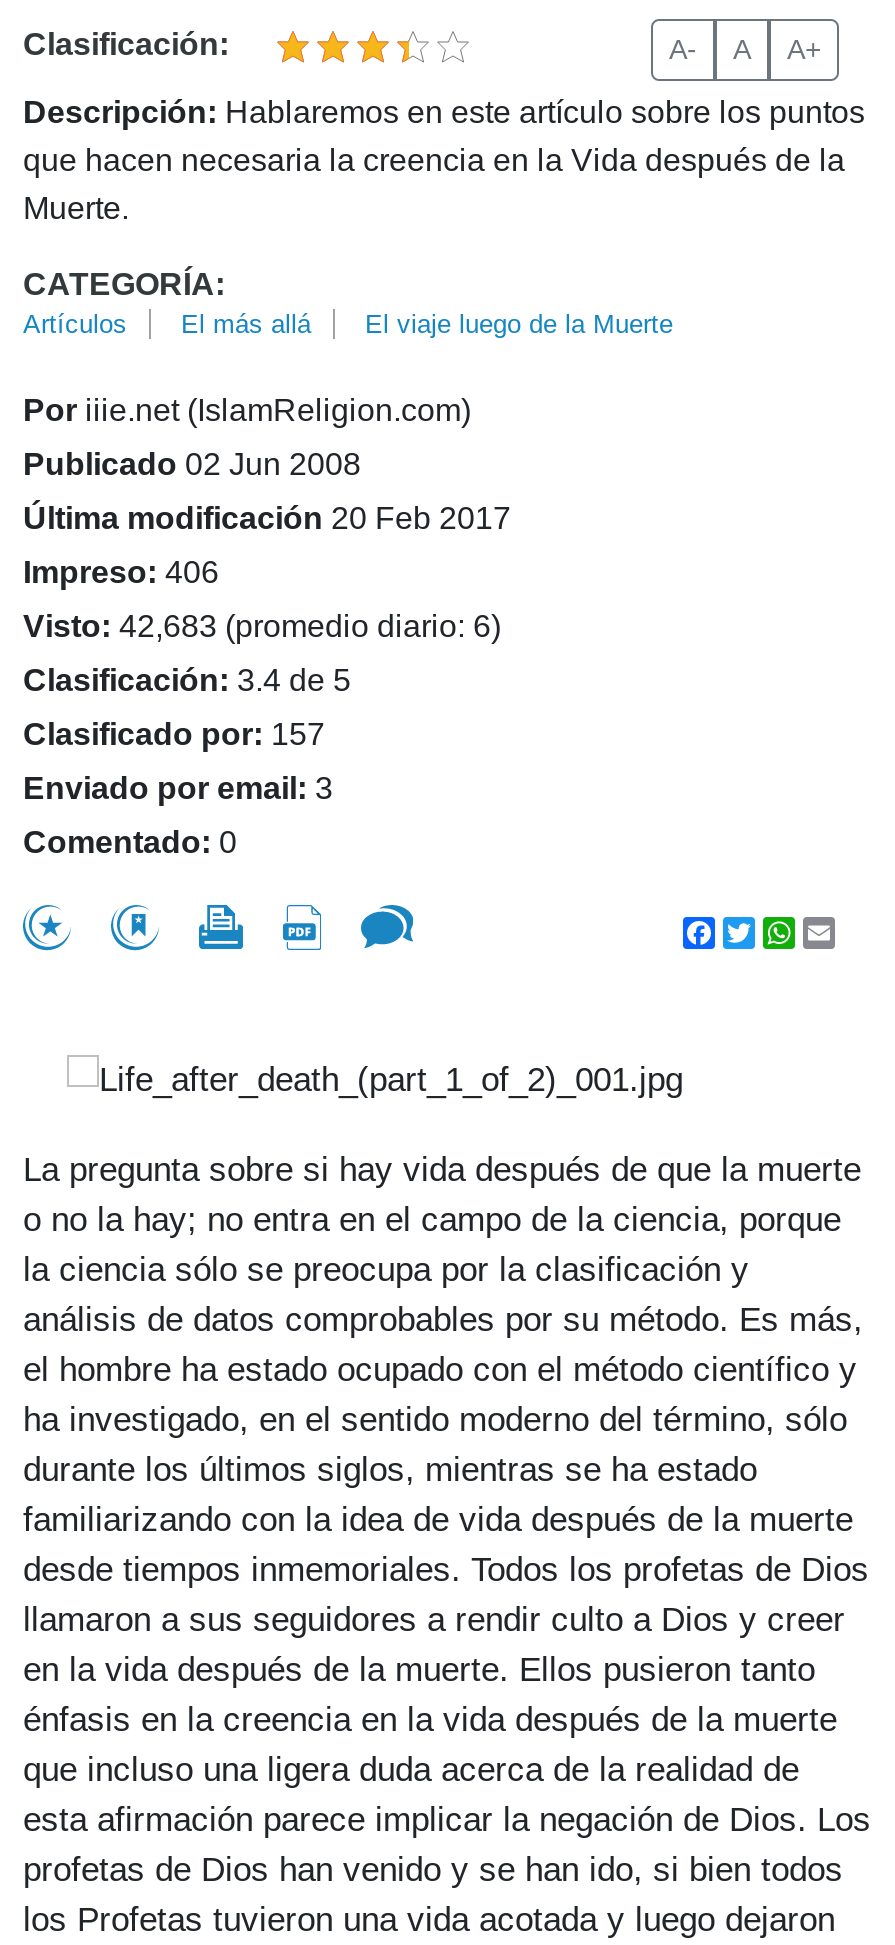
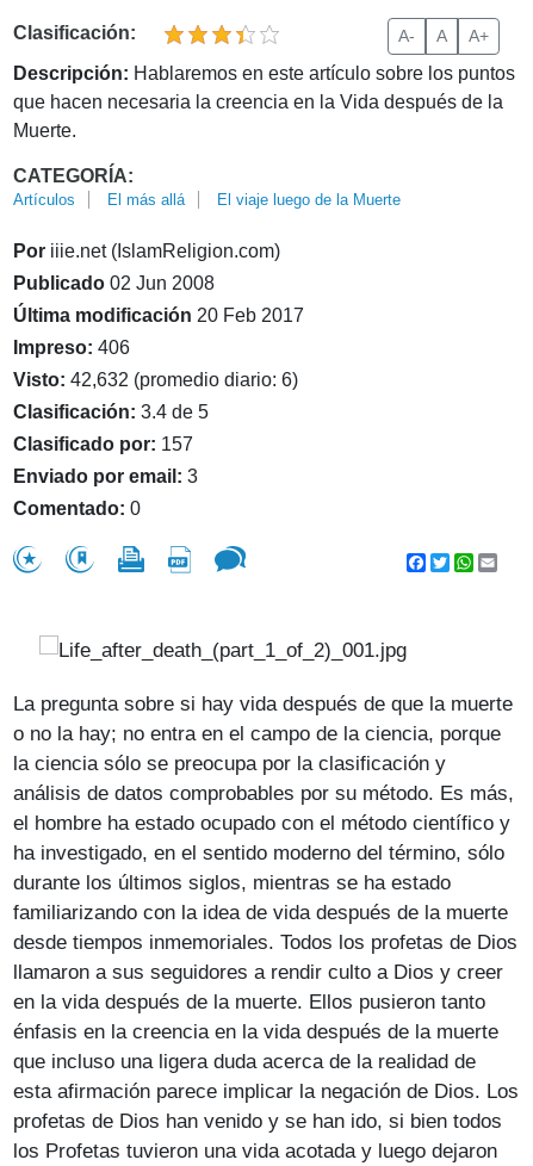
- Visto: 42,683 (promedio diario: 6)
+ Visto: 42,632 (promedio diario: 6)
